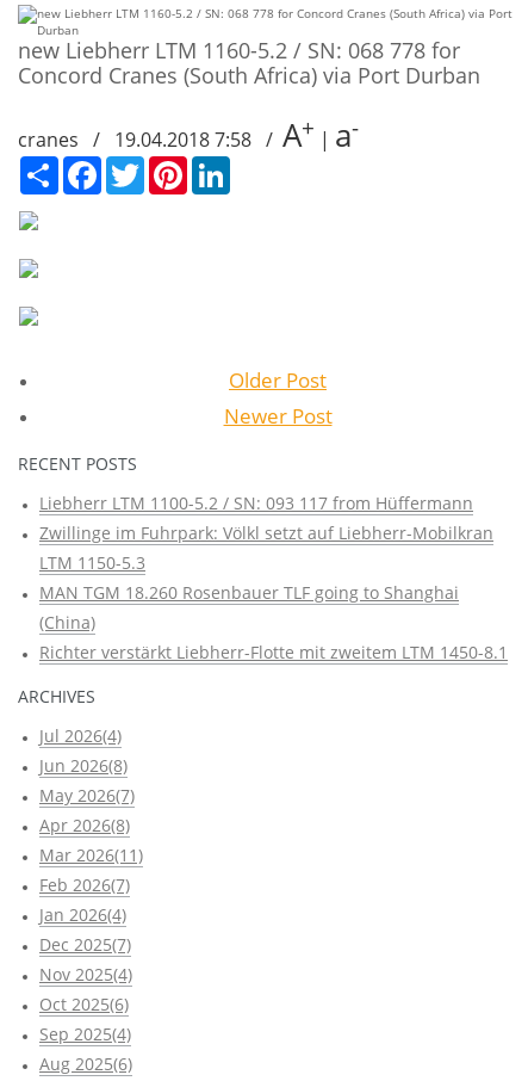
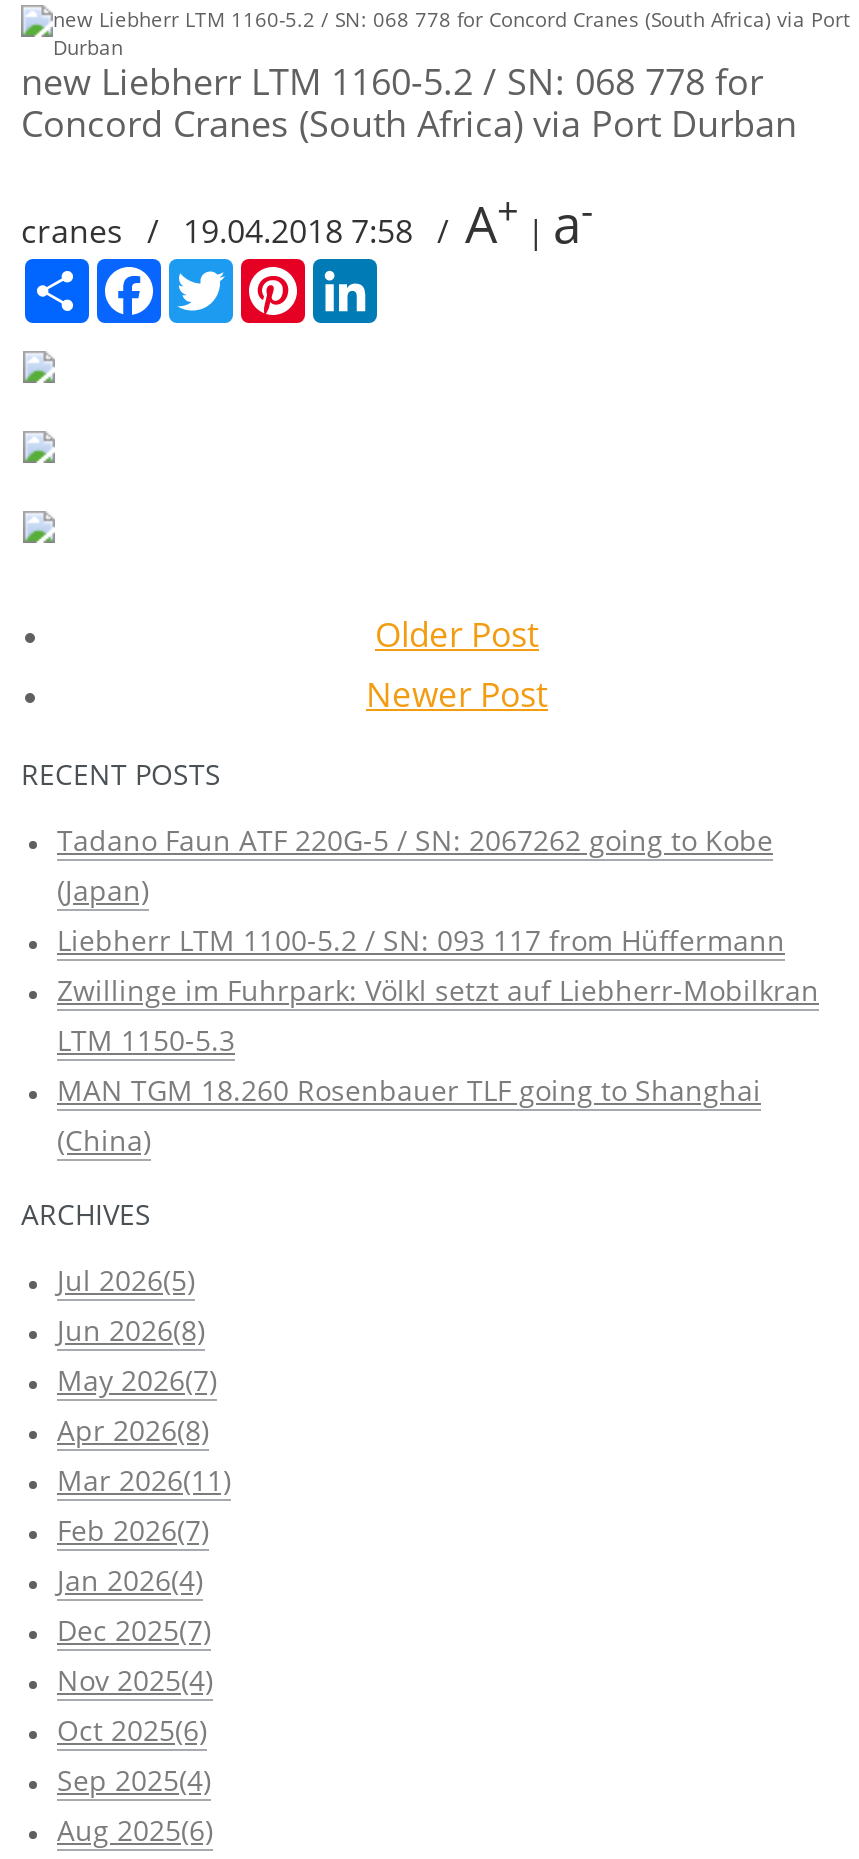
+ Tadano Faun ATF 220G-5 / SN: 2067262 going to Kobe
+ (Japan)

moved down: Liebherr LTM 1100-5.2 / SN: 093 117 from Hüffermann | Zwillinge im Fuhrpark: Völkl setzt auf Liebherr-Mobilkran | LTM 1150-5.3 | MAN TGM 18.260 Rosenbauer TLF going to Shanghai | (China)

- Richter verstärkt Liebherr-Flotte mit zweitem LTM 1450-8.1

- Jul 2026(4)
+ Jul 2026(5)
